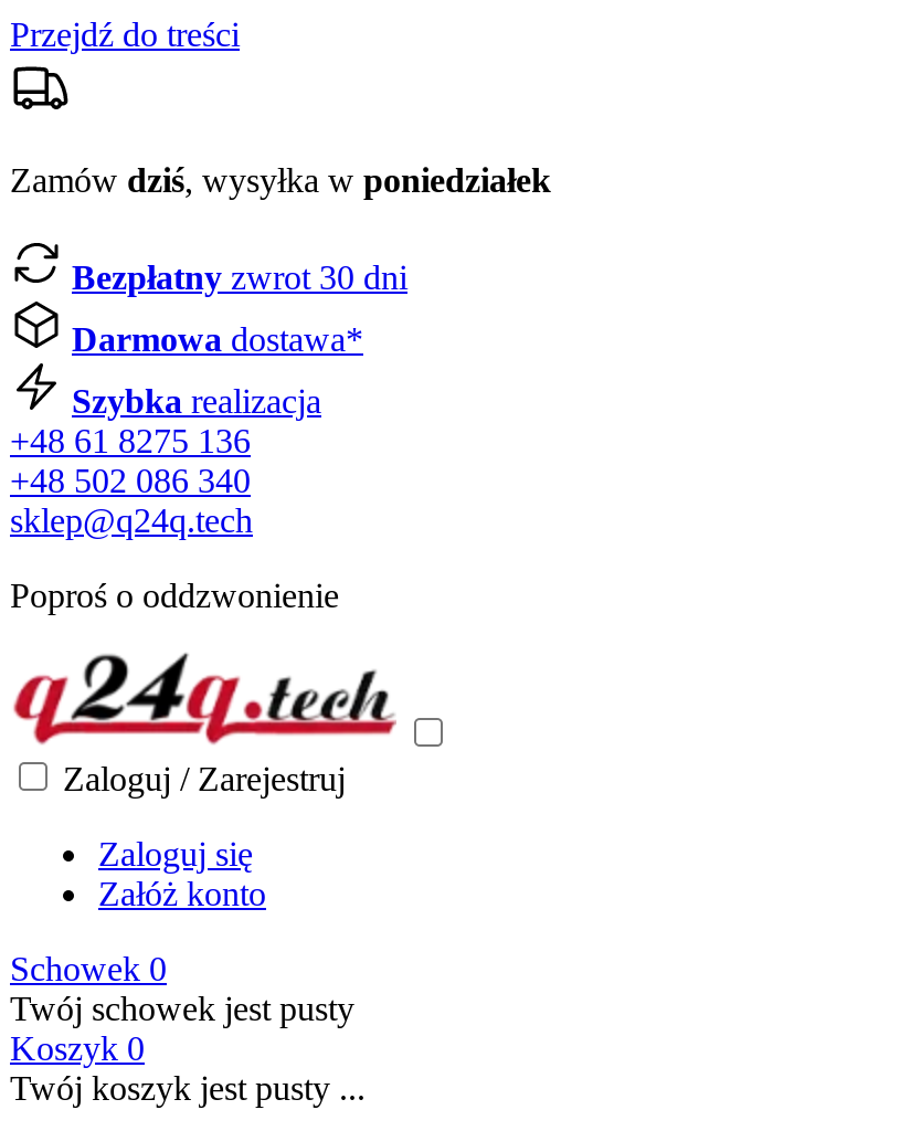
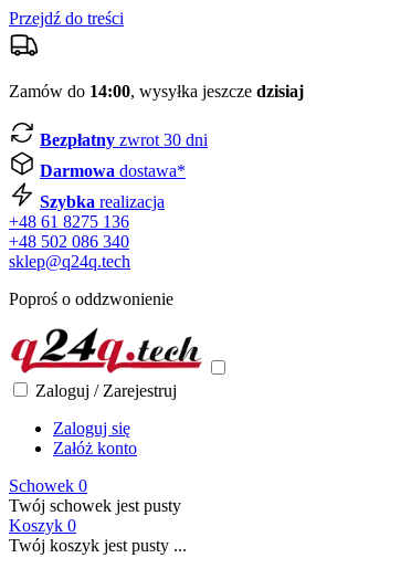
- Zamów dziś, wysyłka w poniedziałek
+ Zamów do 14:00, wysyłka jeszcze dzisiaj
